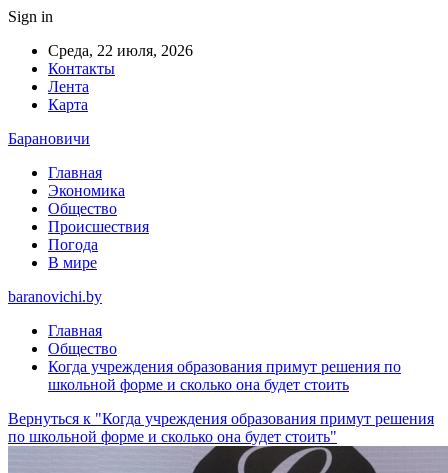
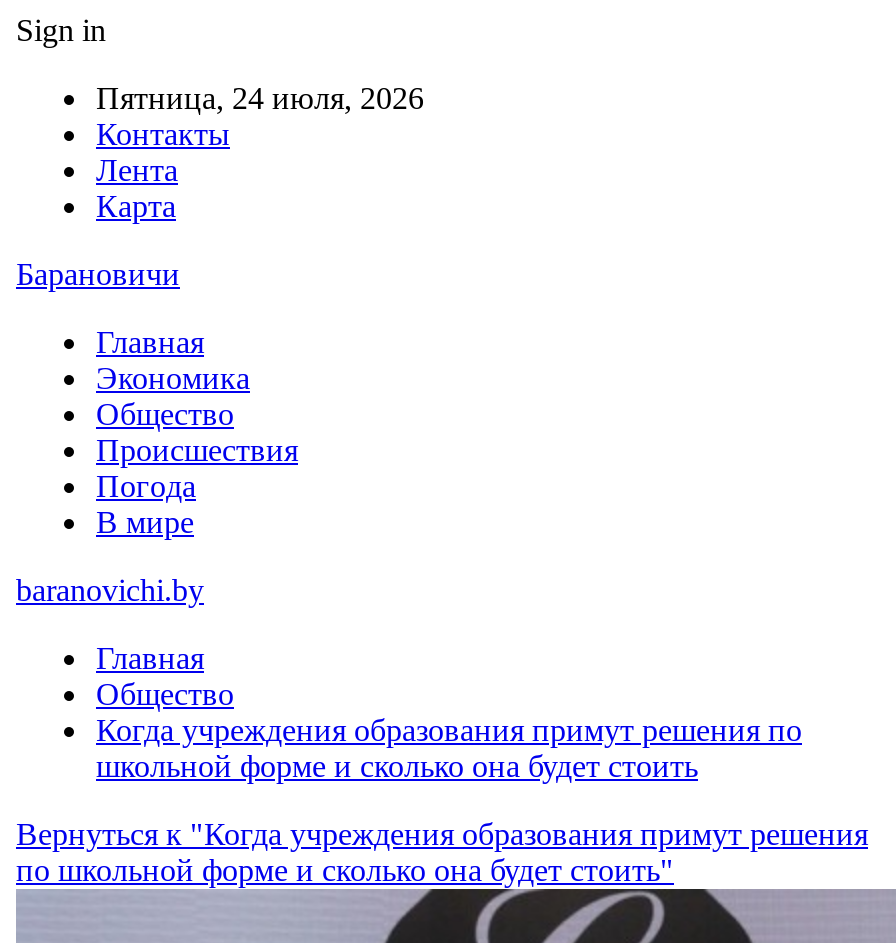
- Среда, 22 июля, 2026
+ Пятница, 24 июля, 2026
